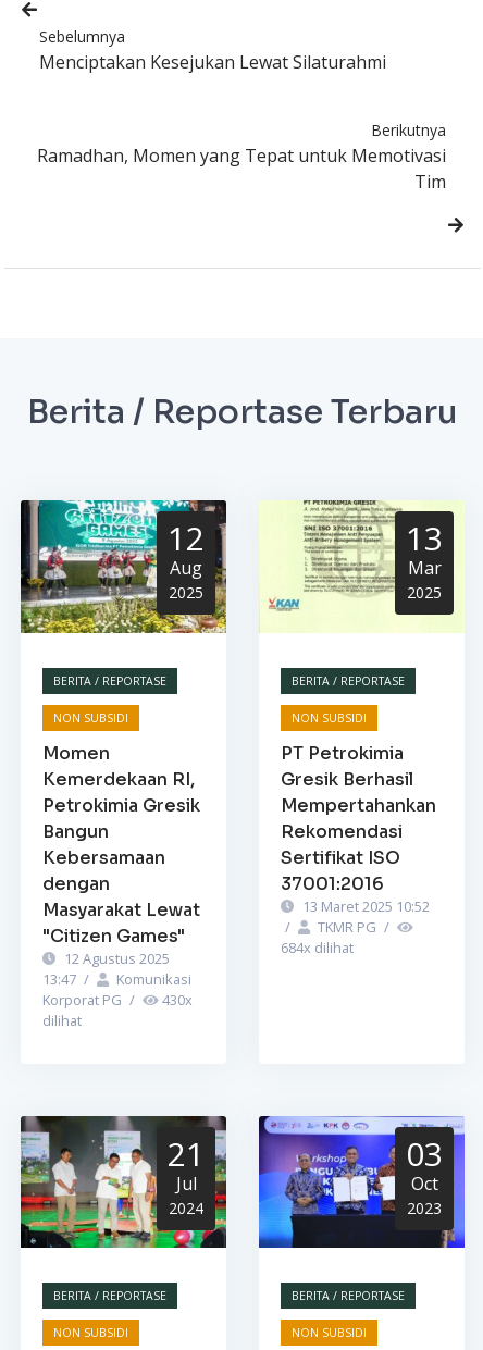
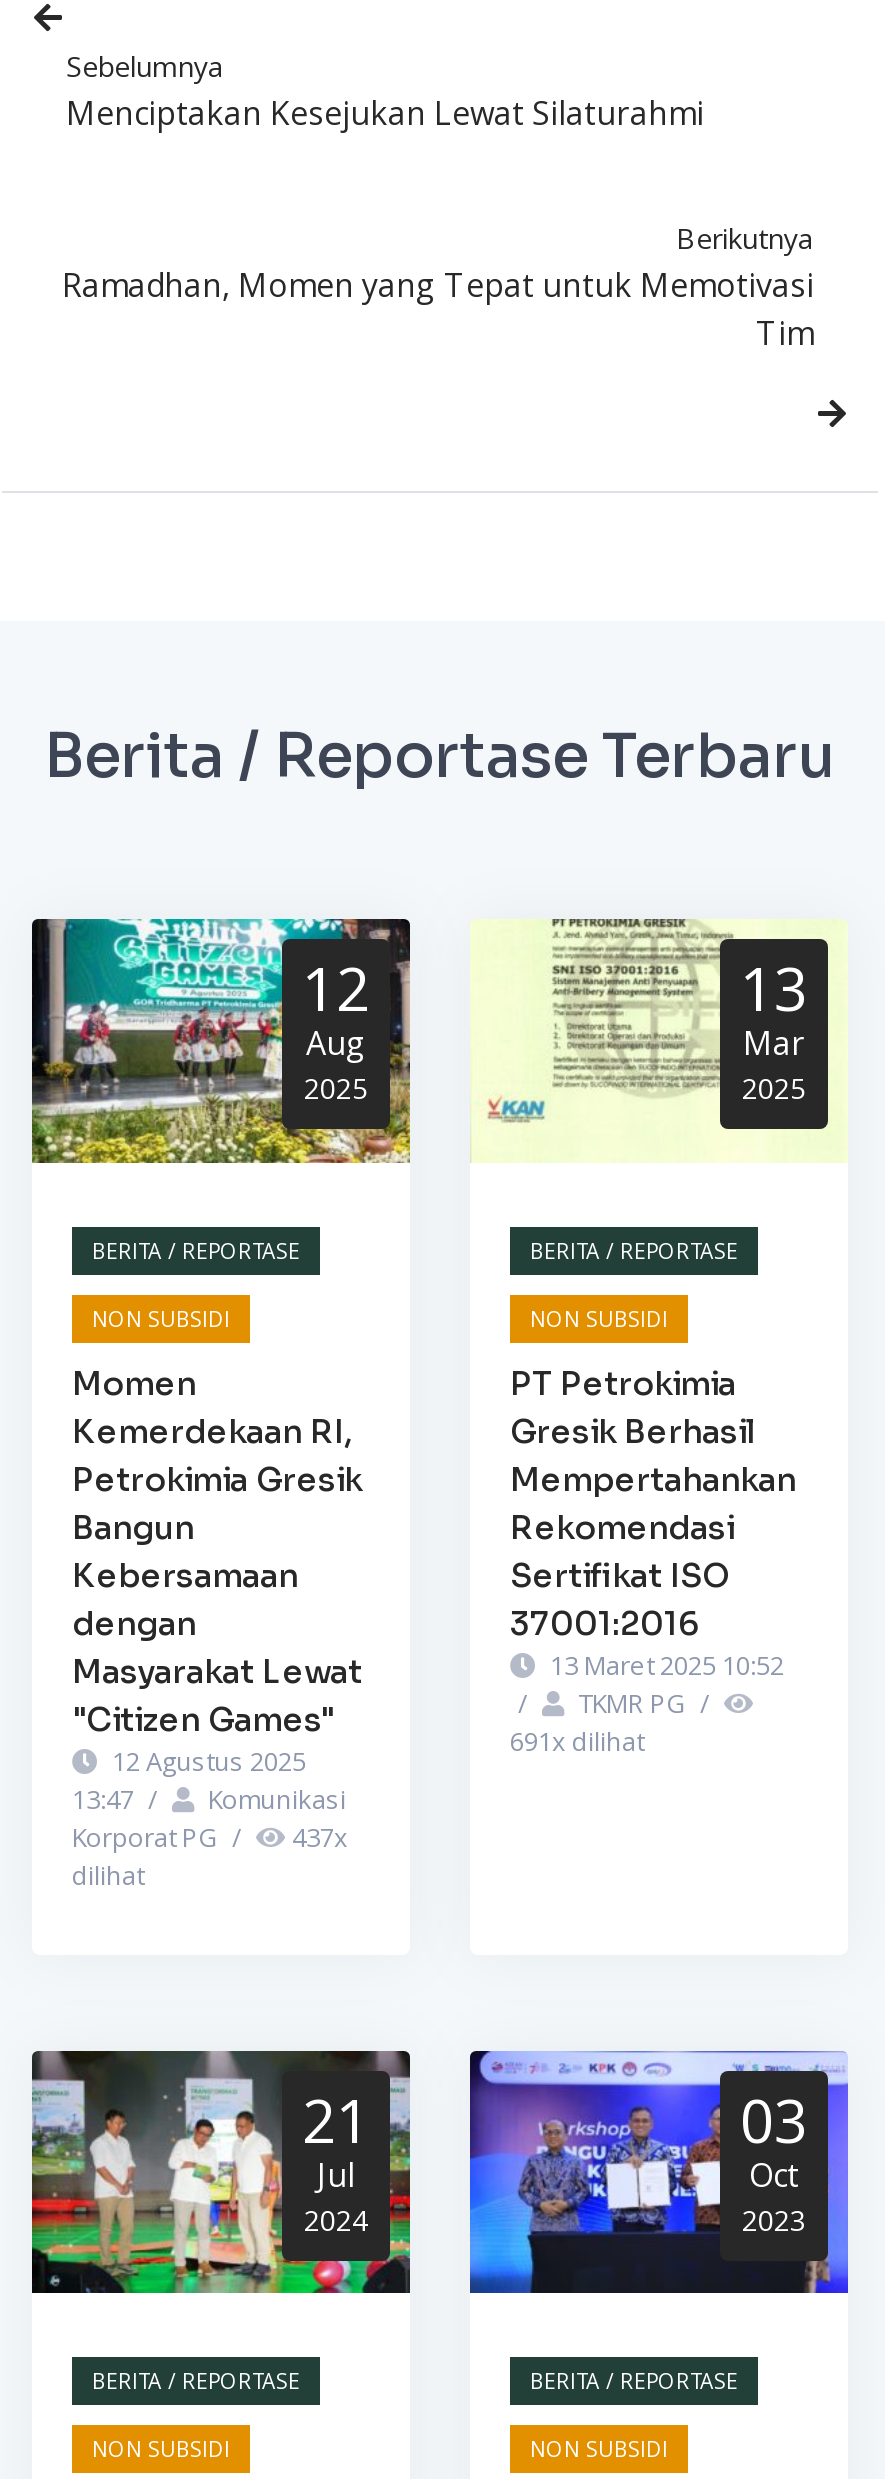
- 684x dilihat
+ 691x dilihat

- Korporat PG / 430x
+ Korporat PG / 437x
